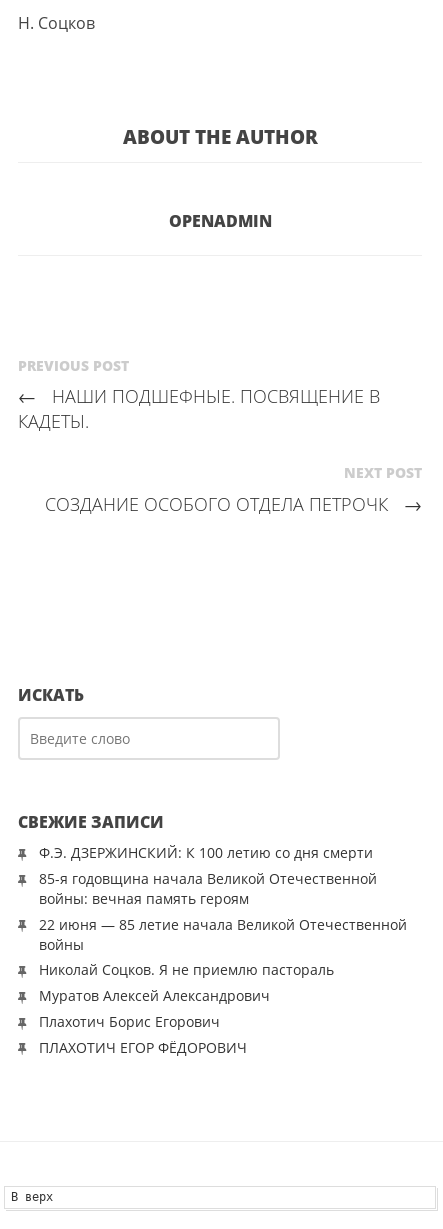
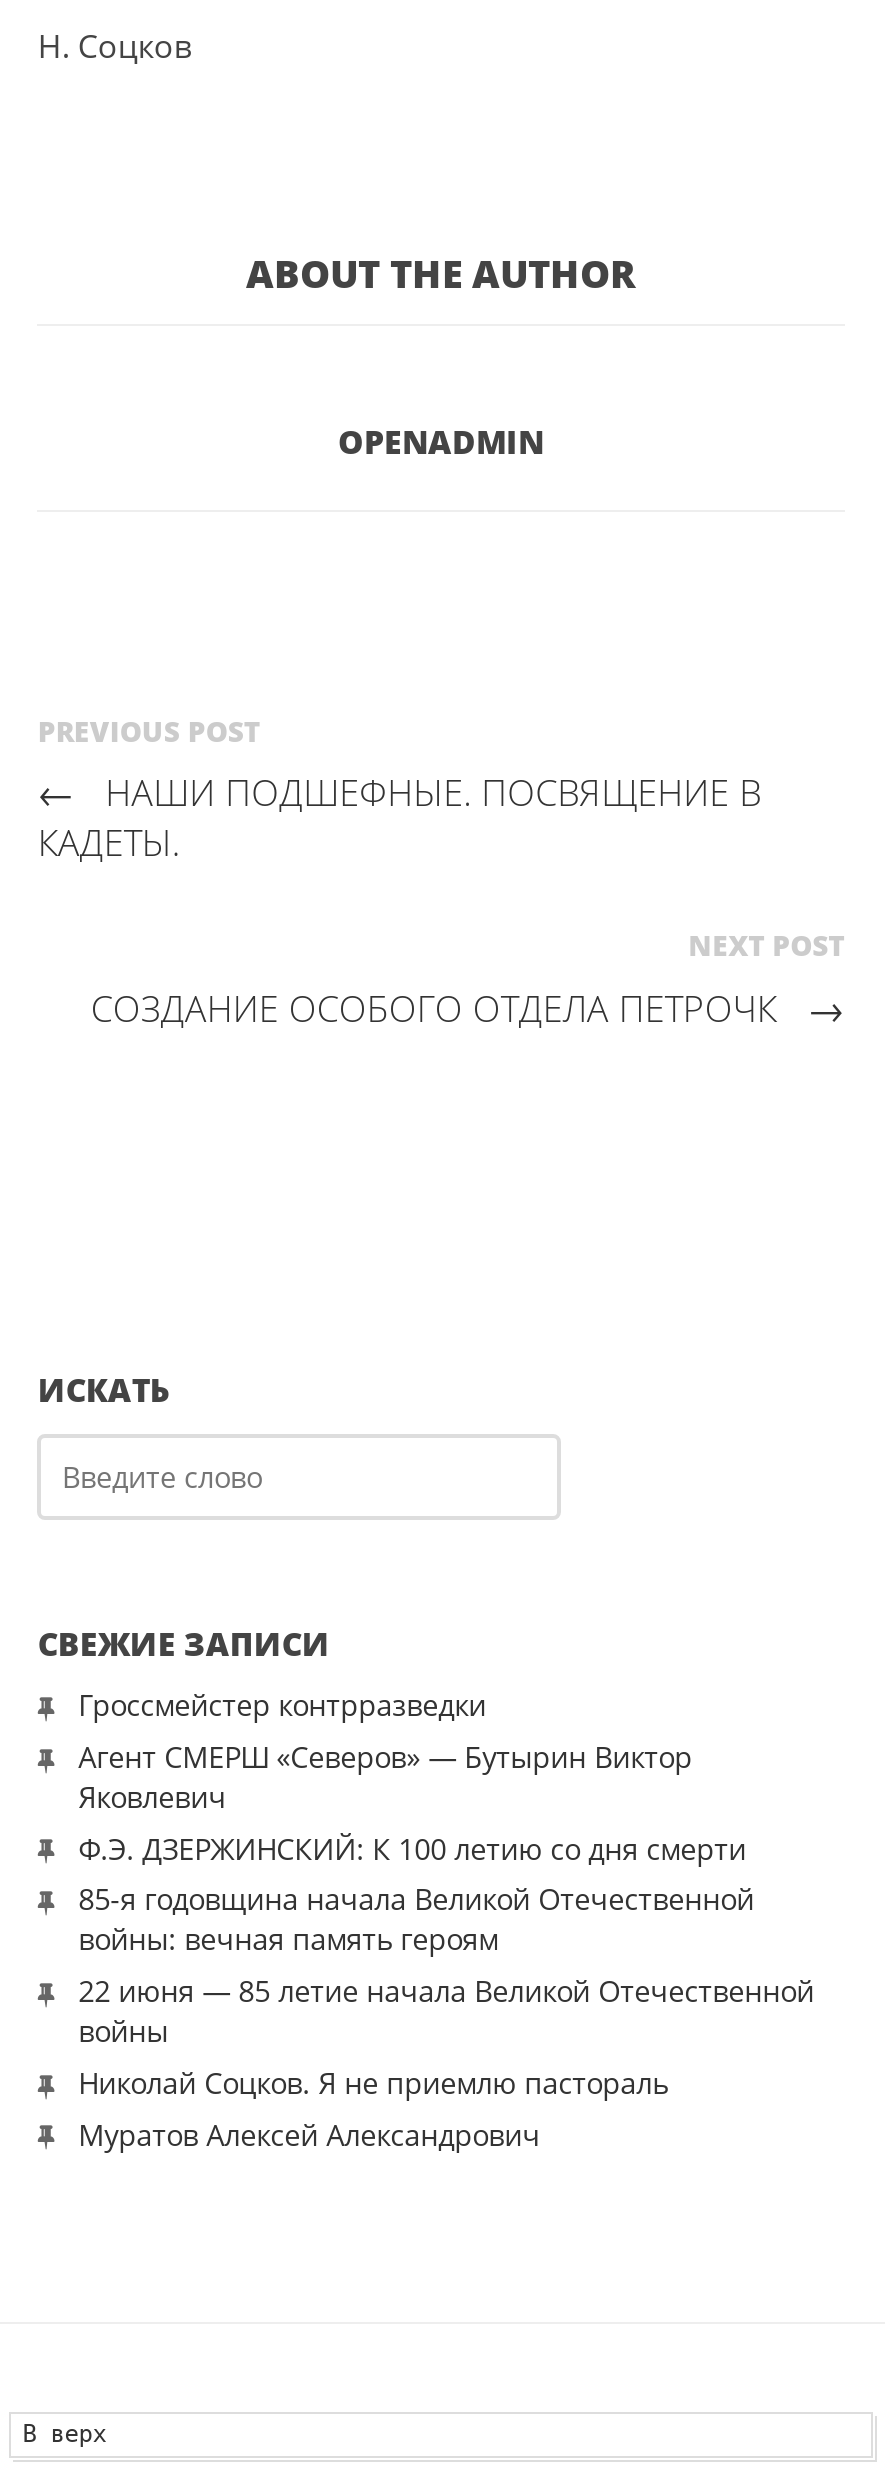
+ Гроссмейстер контрразведки
+ Агент СМЕРШ «Северов» — Бутырин Виктор
+ Яковлевич

moved down: Ф.Э. ДЗЕРЖИНСКИЙ: К 100 летию со дня смерти | 85-я годовщина начала Великой Отечественной | войны: вечная память героям | 22 июня — 85 летие начала Великой Отечественной | войны | Николай Соцков. Я не приемлю пастораль | Муратов Алексей Александрович

- Плахотич Борис Егорович
- ПЛАХОТИЧ ЕГОР ФЁДОРОВИЧ
